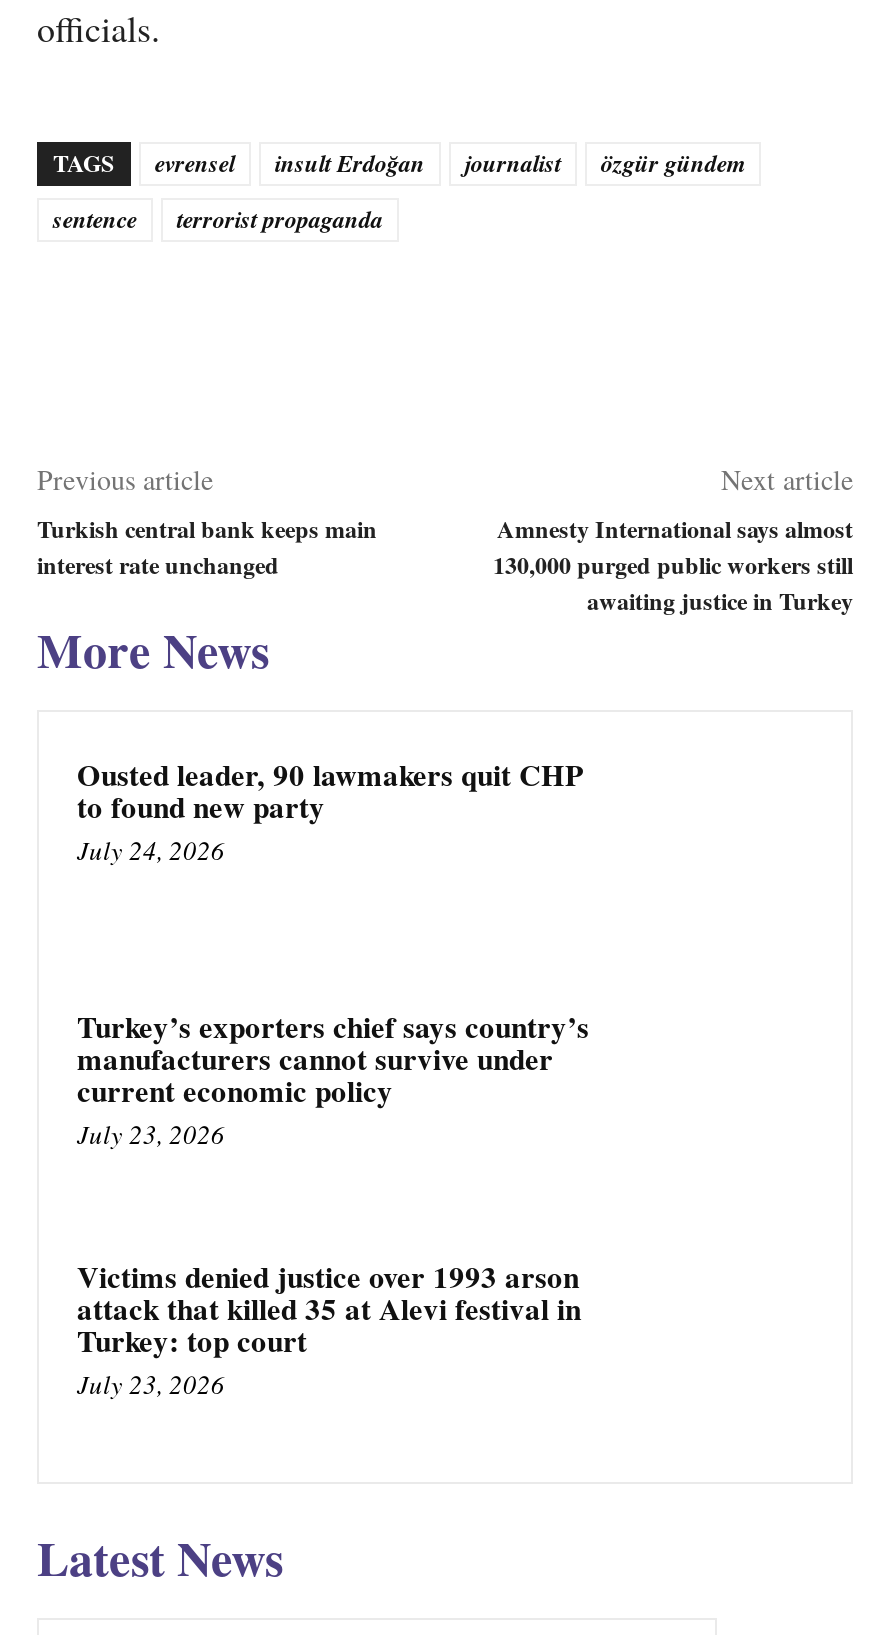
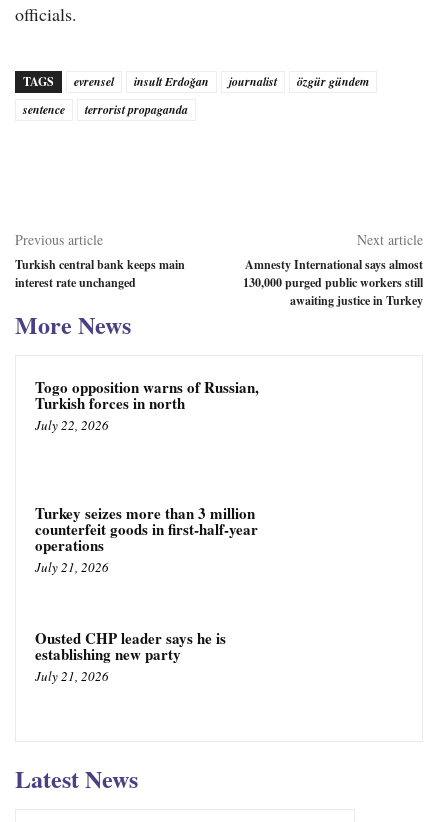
- Ousted leader, 90 lawmakers quit CHP
- to found new party
- July 24, 2026
+ Togo opposition warns of Russian,
+ Turkish forces in north
+ July 22, 2026

- Turkey’s exporters chief says country’s
- manufacturers cannot survive under
- current economic policy
- July 23, 2026
+ Turkey seizes more than 3 million
+ counterfeit goods in first-half-year
+ operations
+ July 21, 2026

- Victims denied justice over 1993 arson
- attack that killed 35 at Alevi festival in
- Turkey: top court
- July 23, 2026
+ Ousted CHP leader says he is
+ establishing new party
+ July 21, 2026
